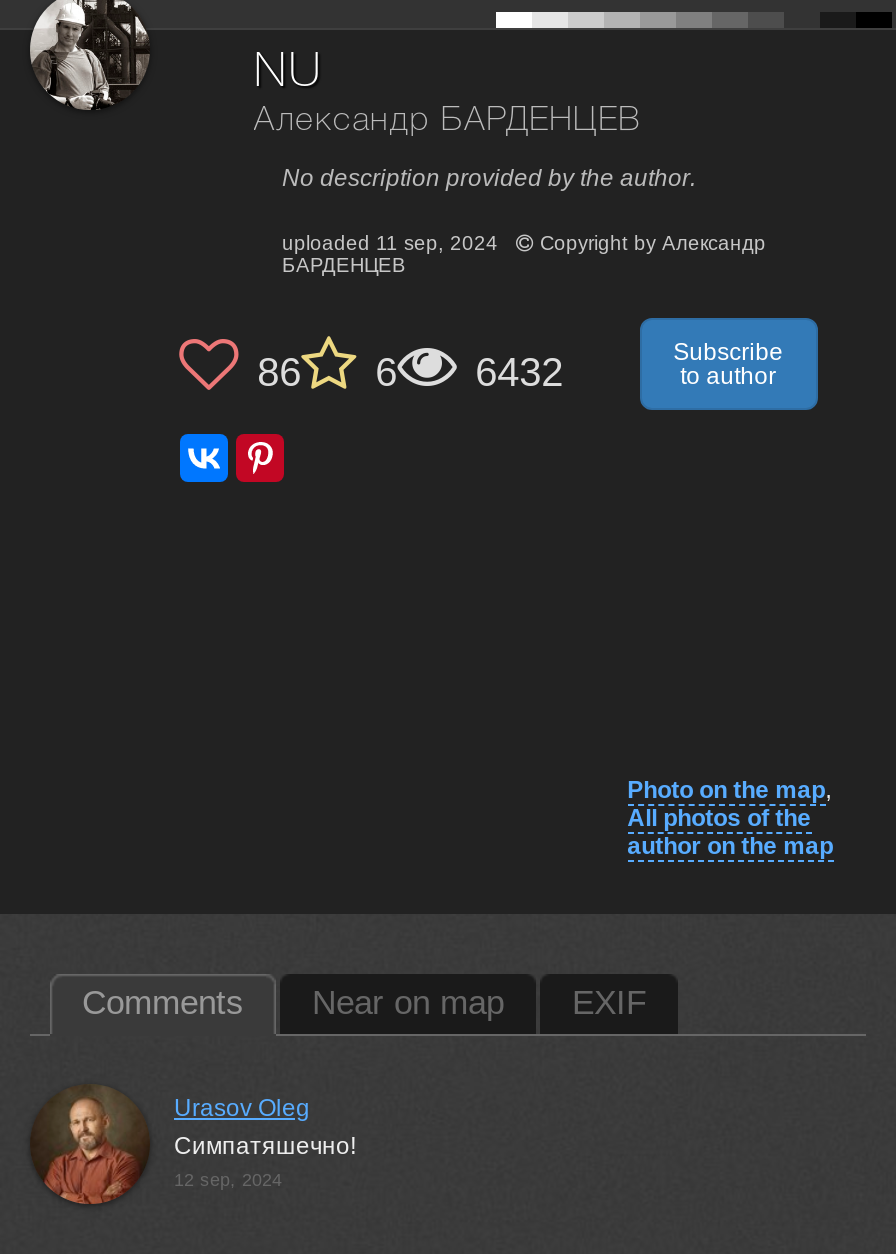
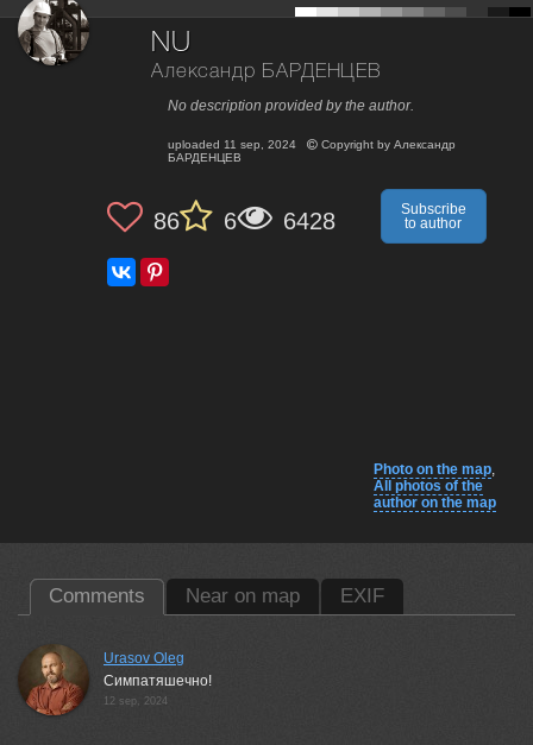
- 86 6 6432
+ 86 6 6428
